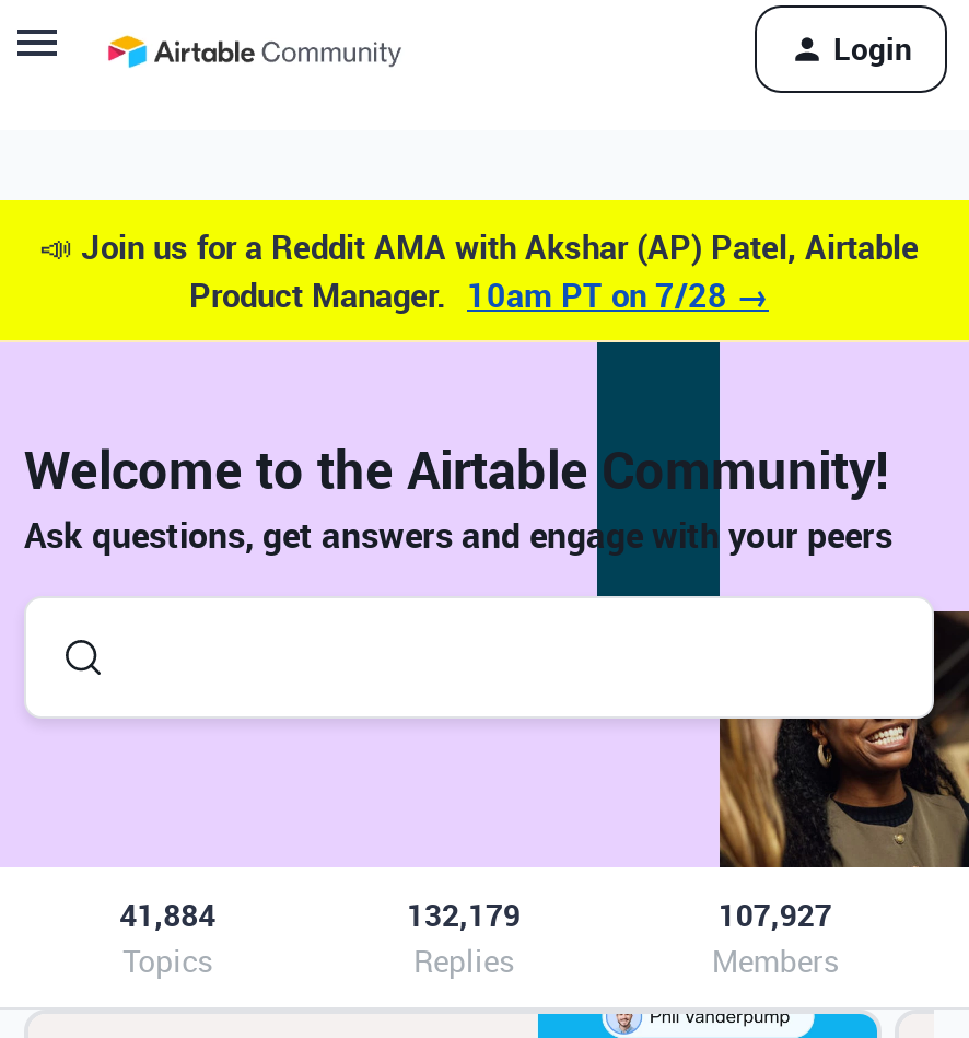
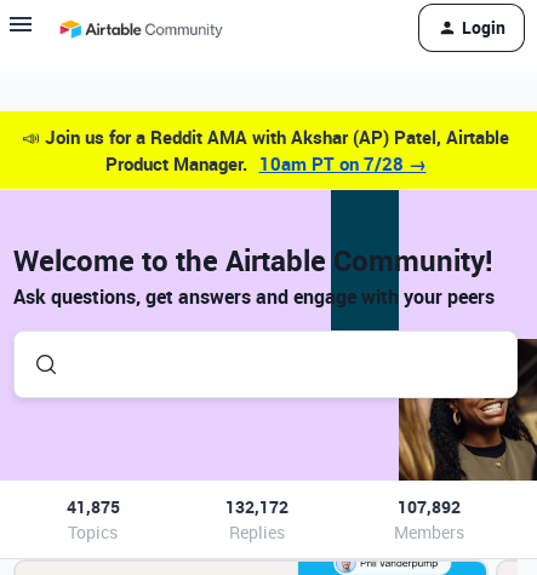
- 41,884
+ 41,875

- 132,179
+ 132,172

- 107,927
+ 107,892
